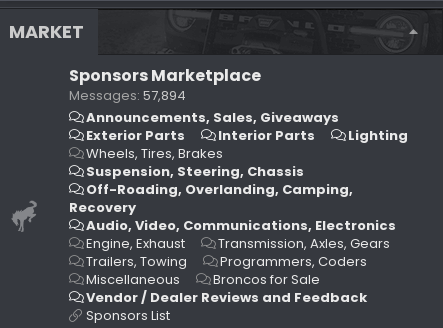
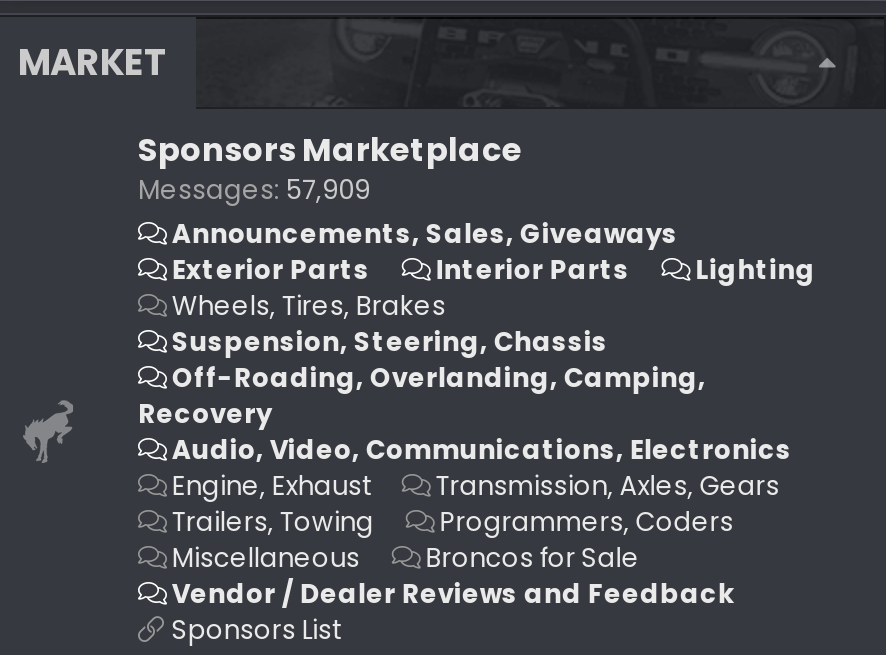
- Messages 57,894
+ Messages 57,909
